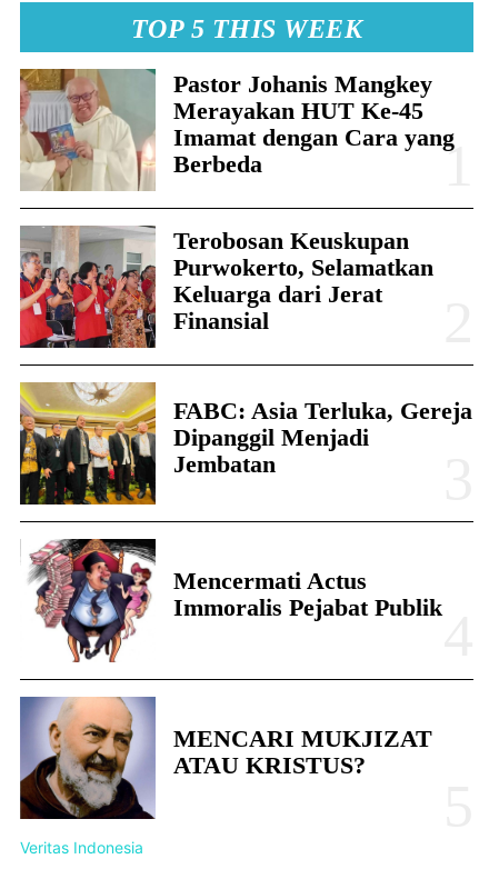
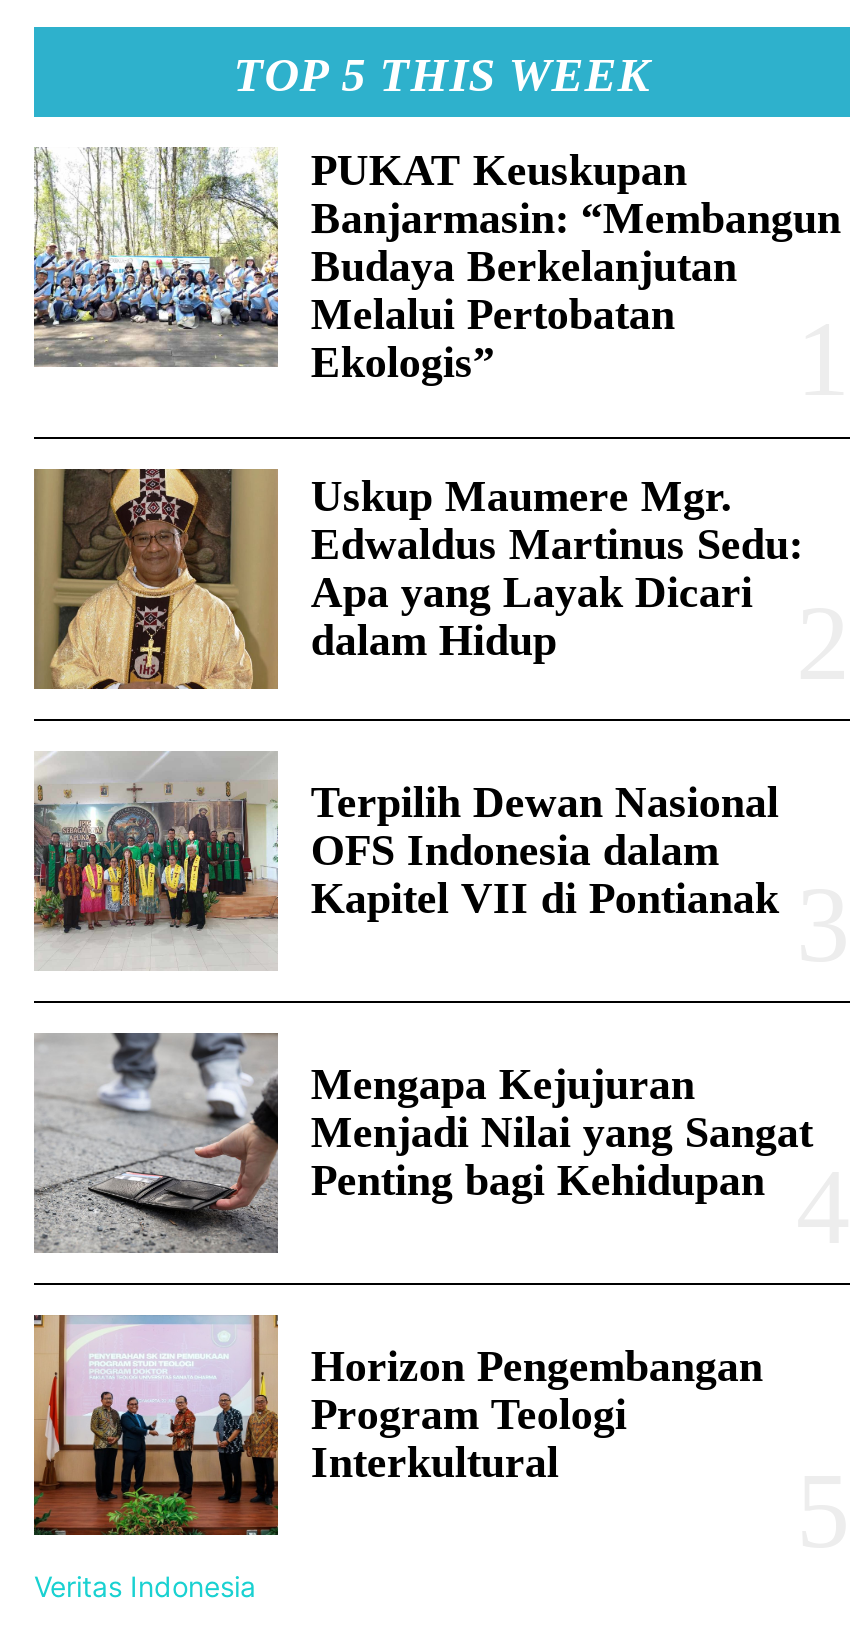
- [image]
- Pastor Johanis Mangkey
- Merayakan HUT Ke-45
- Imamat dengan Cara yang
- Berbeda
+ [image]
+ PUKAT Keuskupan
+ Banjarmasin: “Membangun
+ Budaya Berkelanjutan
+ Melalui Pertobatan
+ Ekologis”

- [image]
- Terobosan Keuskupan
- Purwokerto, Selamatkan
- Keluarga dari Jerat
- Finansial
+ [image]
+ Uskup Maumere Mgr.
+ Edwaldus Martinus Sedu:
+ Apa yang Layak Dicari
+ dalam Hidup

- [image]
- FABC: Asia Terluka, Gereja
- Dipanggil Menjadi
- Jembatan
+ [image]
+ Terpilih Dewan Nasional
+ OFS Indonesia dalam
+ Kapitel VII di Pontianak

- [image]
- Mencermati Actus
- Immoralis Pejabat Publik
+ [image]
+ Mengapa Kejujuran
+ Menjadi Nilai yang Sangat
+ Penting bagi Kehidupan

- [image]
- MENCARI MUKJIZAT
- ATAU KRISTUS?
+ [image]
+ Horizon Pengembangan
+ Program Teologi
+ Interkultural
